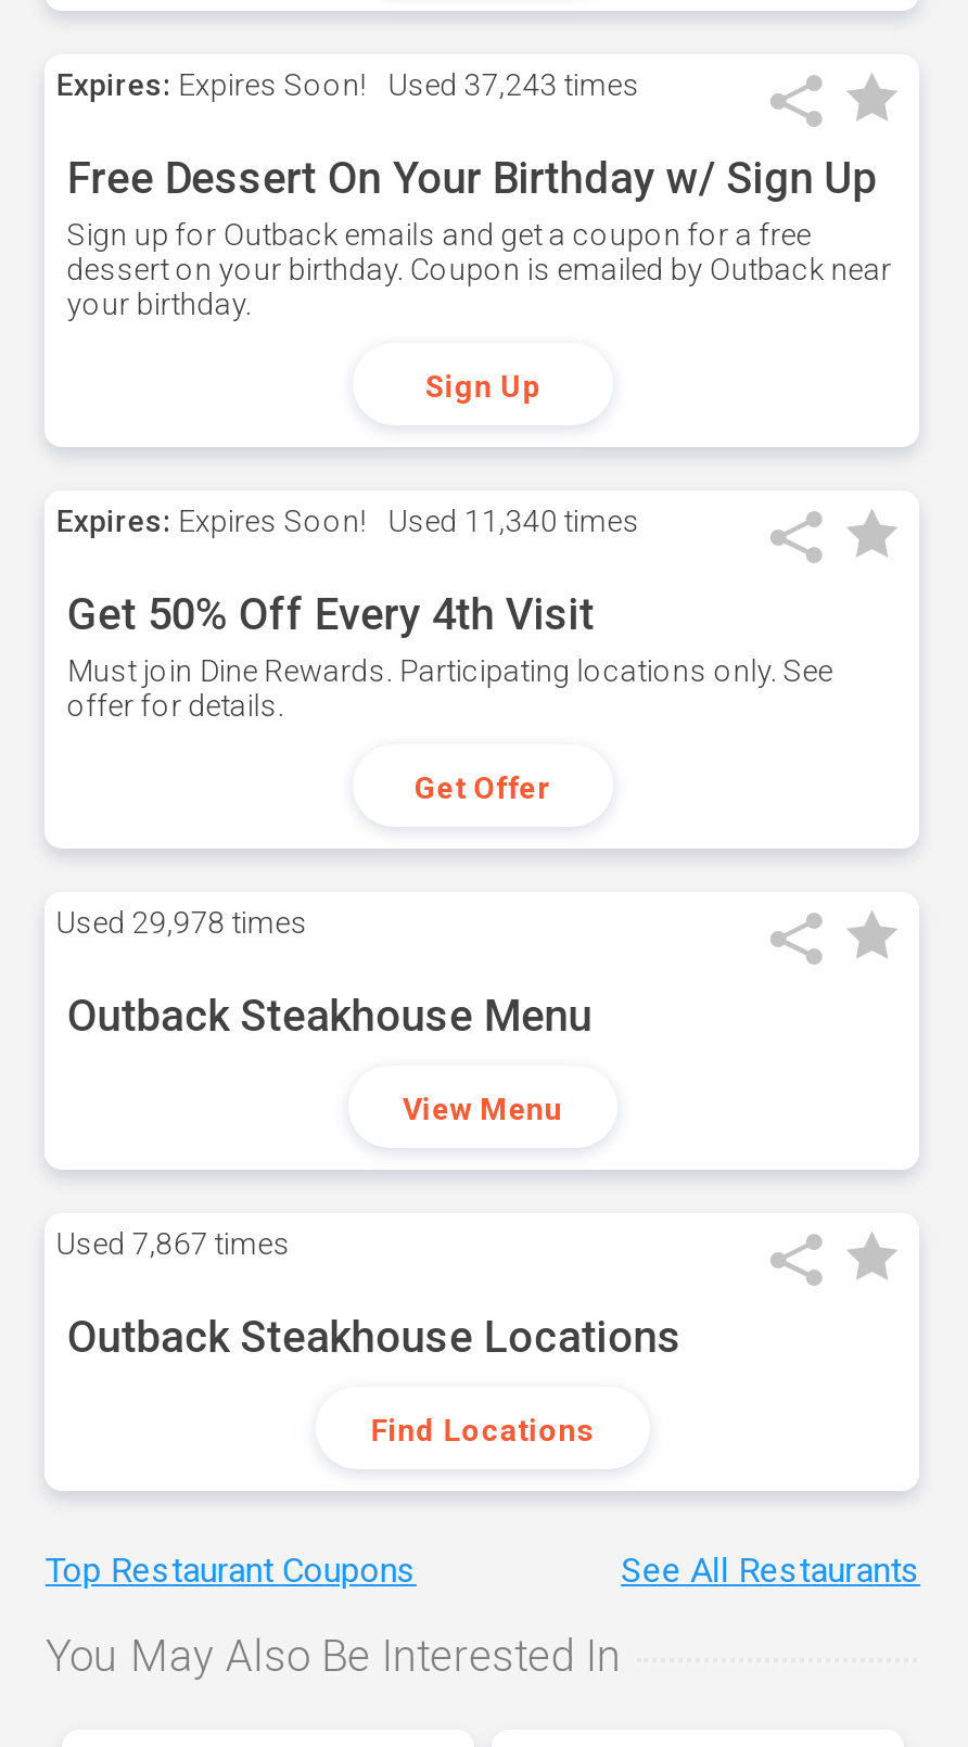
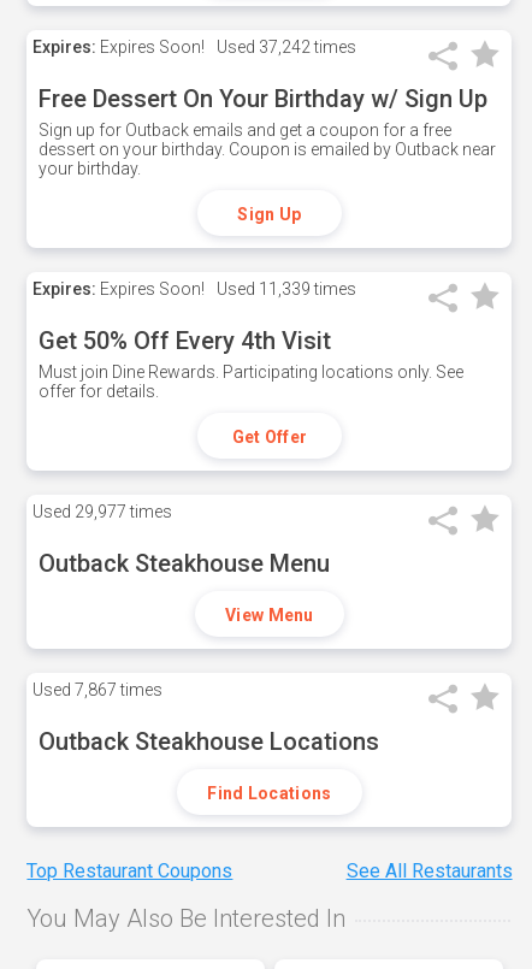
- Expires: Expires Soon! Used 37,243 times
+ Expires: Expires Soon! Used 37,242 times

- Expires: Expires Soon! Used 11,340 times
+ Expires: Expires Soon! Used 11,339 times

- Used 29,978 times
+ Used 29,977 times
